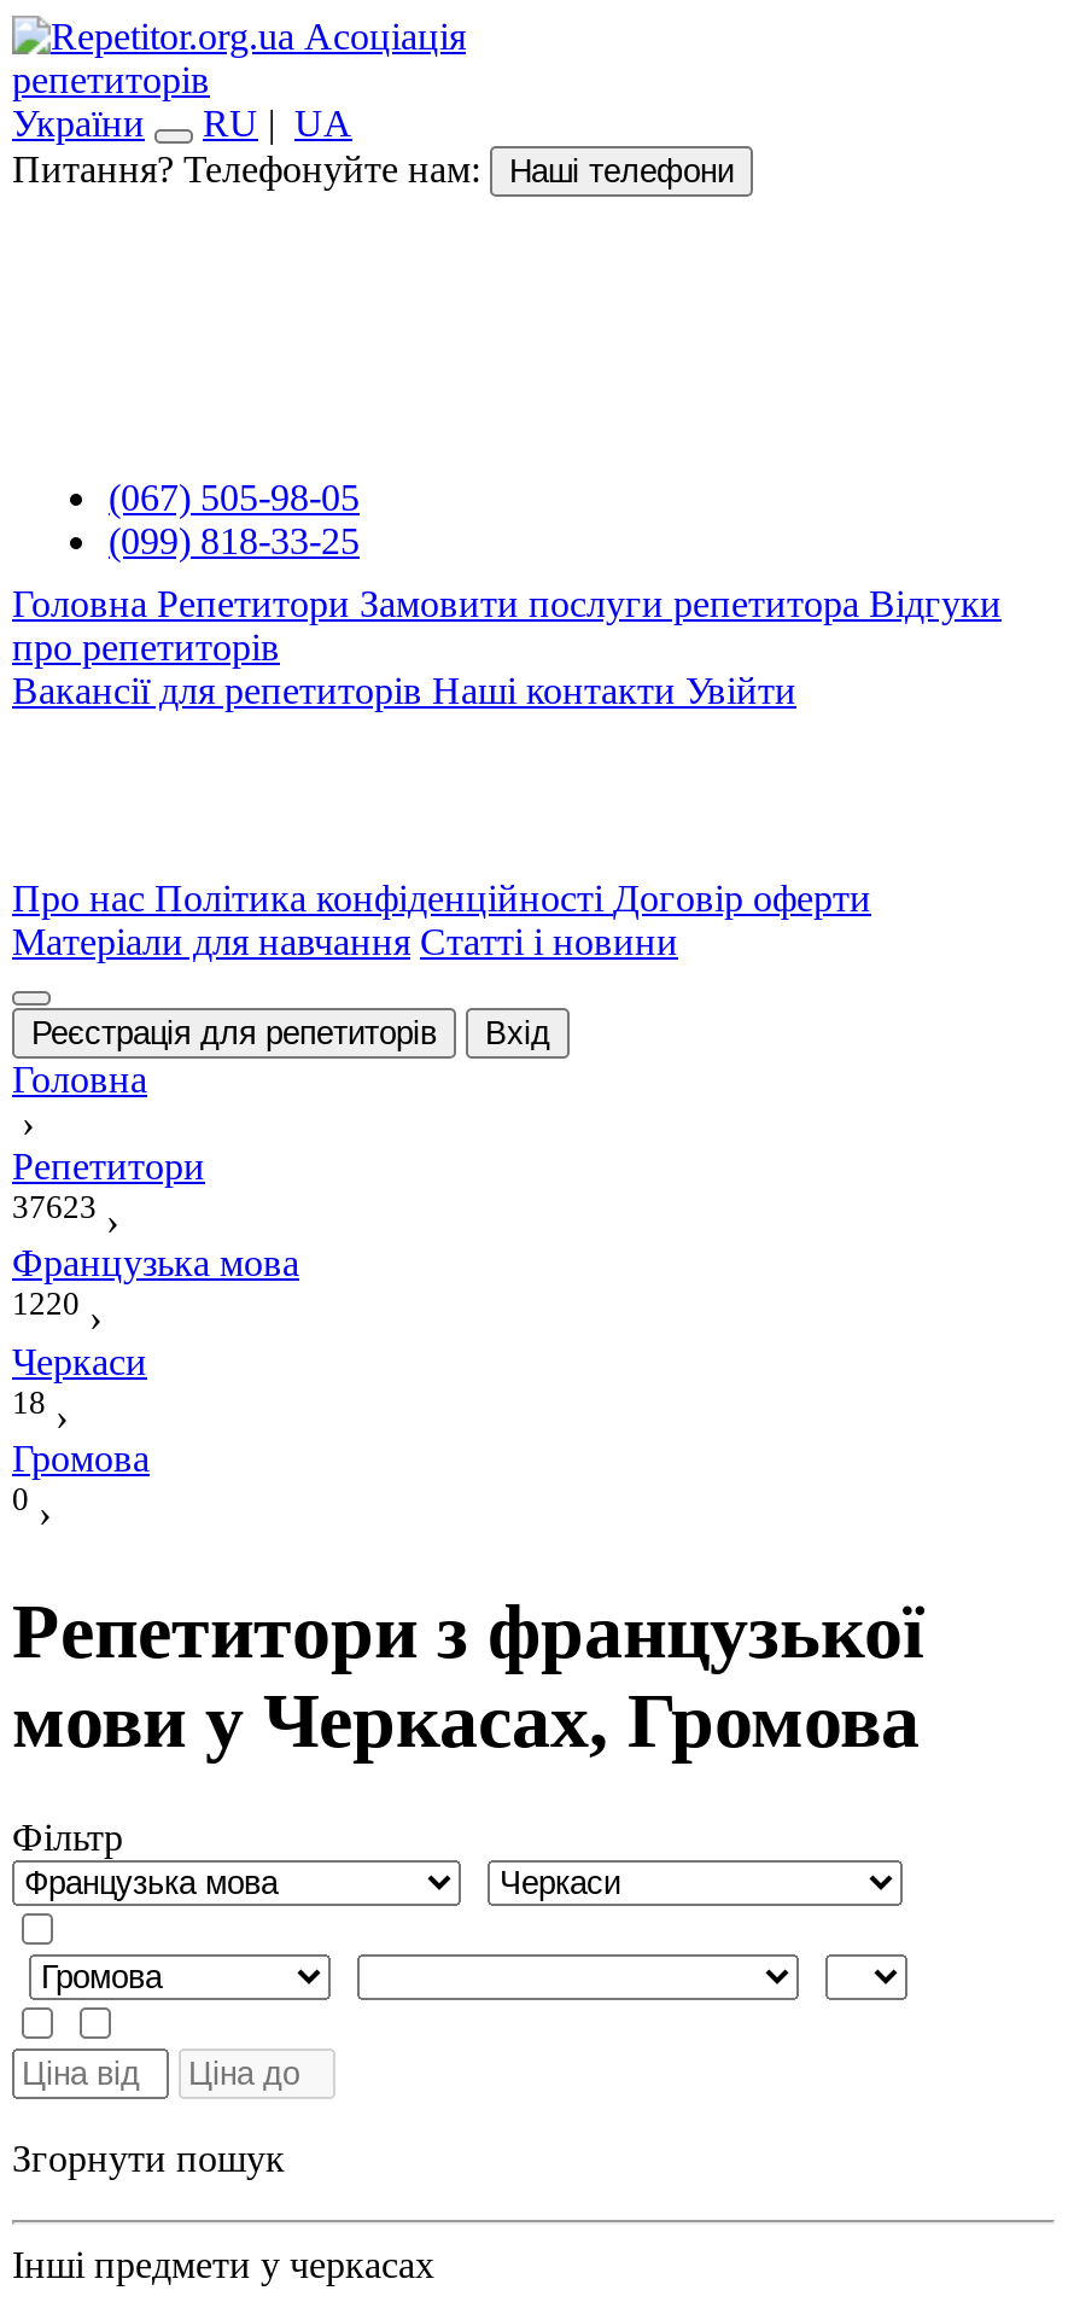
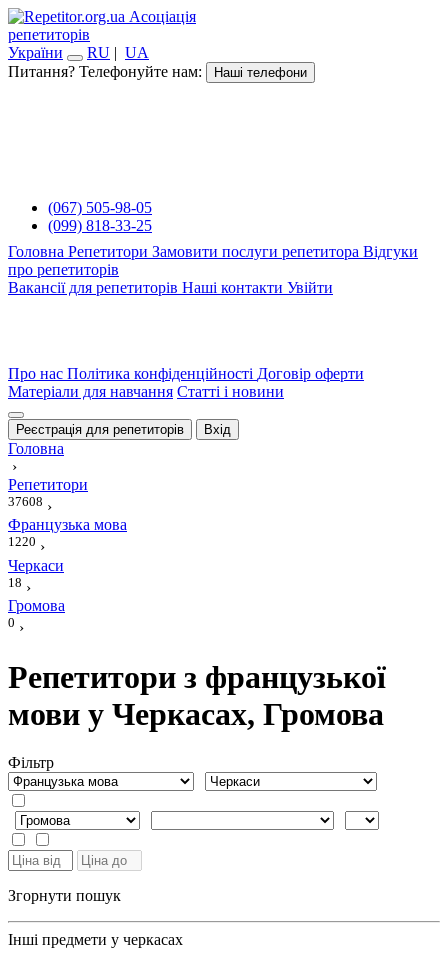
- 37623 ›
+ 37608 ›
